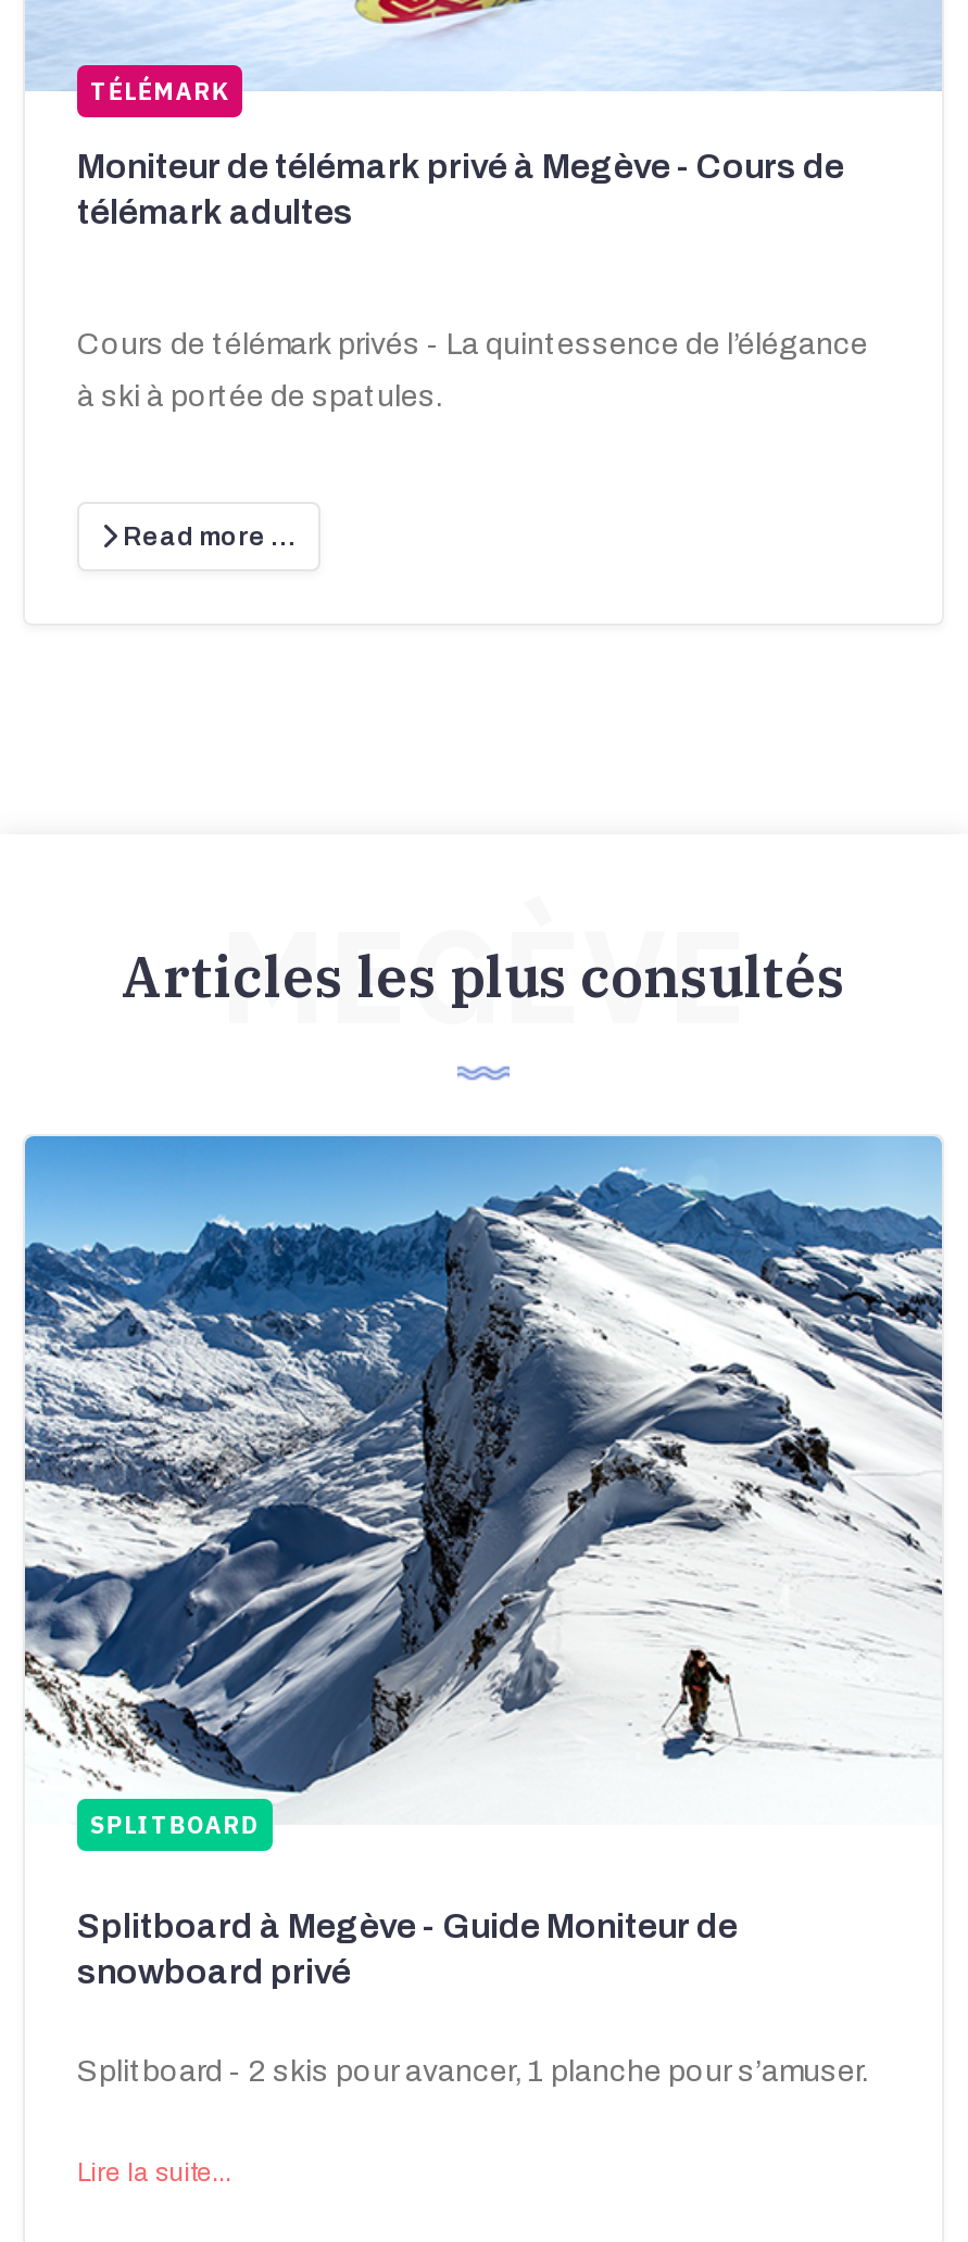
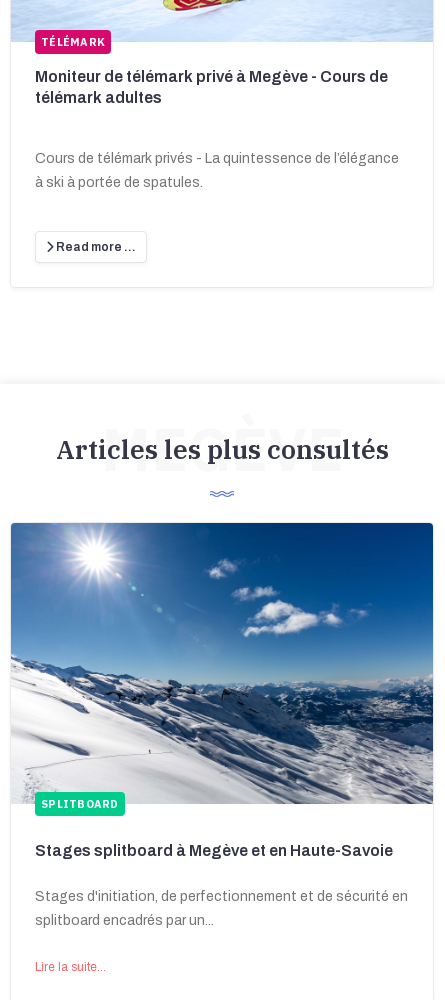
- [image]
+ [image]

- Splitboard à Megève - Guide Moniteur de
- snowboard privé
- Splitboard - 2 skis pour avancer, 1 planche pour s’amuser.
+ Stages splitboard à Megève et en Haute-Savoie
+ Stages d'initiation, de perfectionnement et de sécurité en
+ splitboard encadrés par un...
